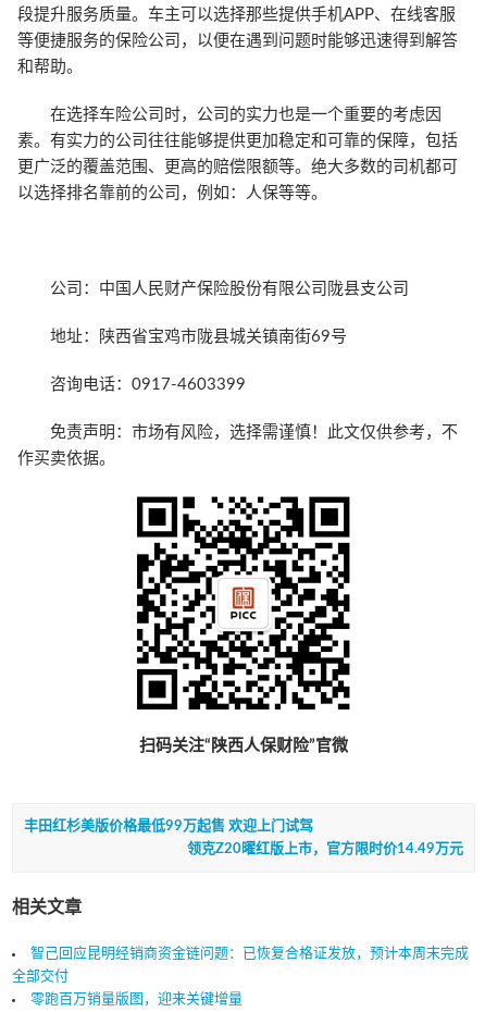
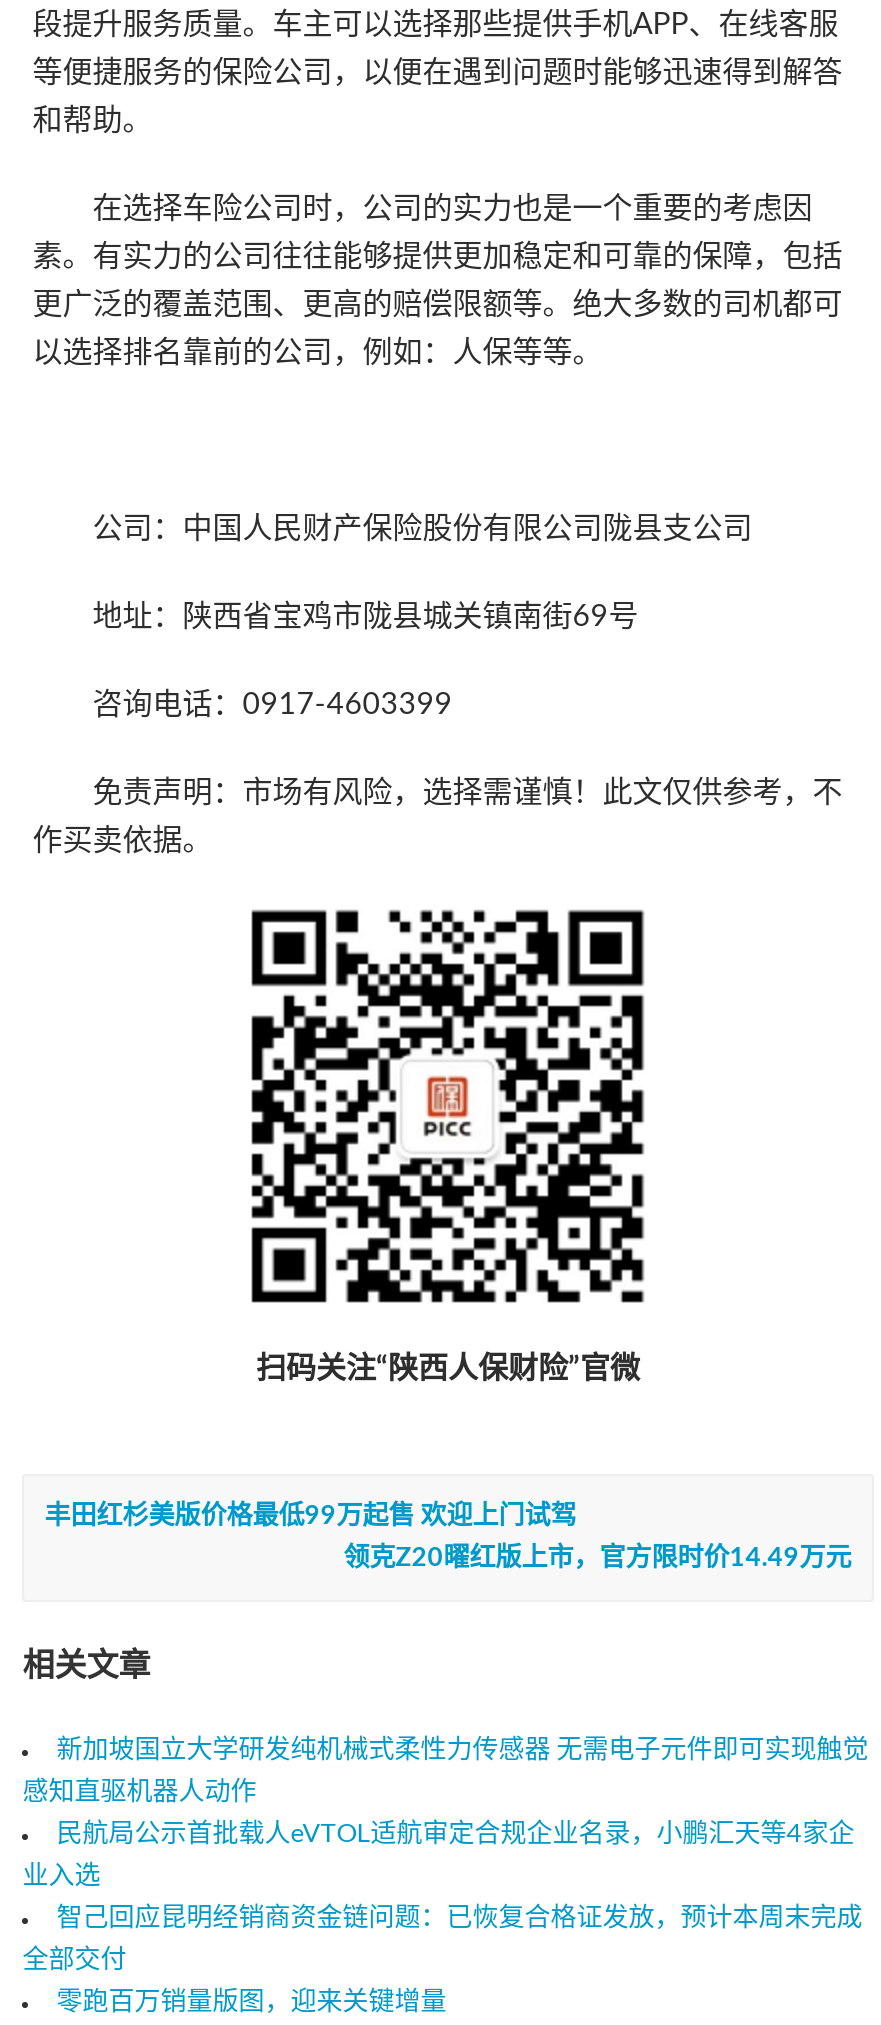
+ 新加坡国立大学研发纯机械式柔性力传感器 无需电子元件即可实现触觉
+ 感知直驱机器人动作
+ 民航局公示首批载人eVTOL适航审定合规企业名录，小鹏汇天等4家企
+ 业入选
